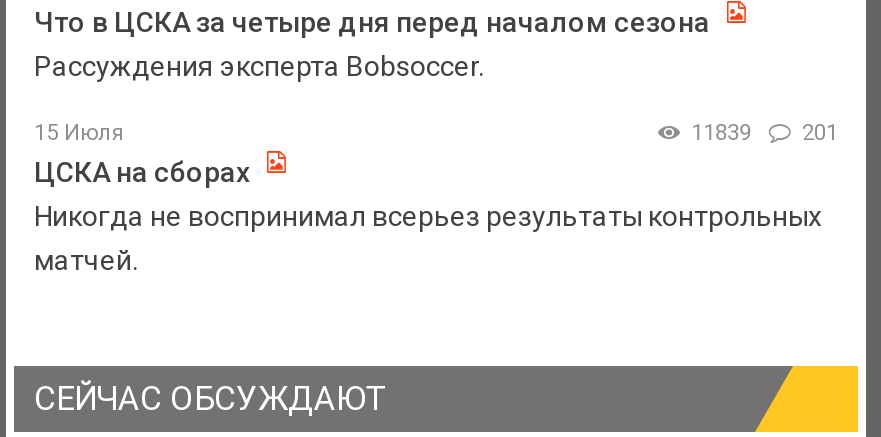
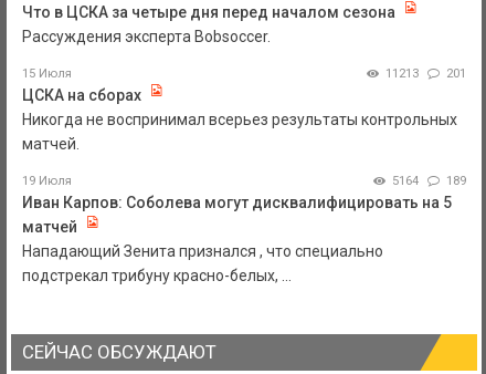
- 11839 201
+ 11213 201

+ 19 Июля
+ 5164
+ 189
+ Иван Карпов: Соболева могут дисквалифицировать на 5
+ матчей
+ Нападающий Зенита признался , что специально
+ подстрекал трибуну красно-белых, ...
